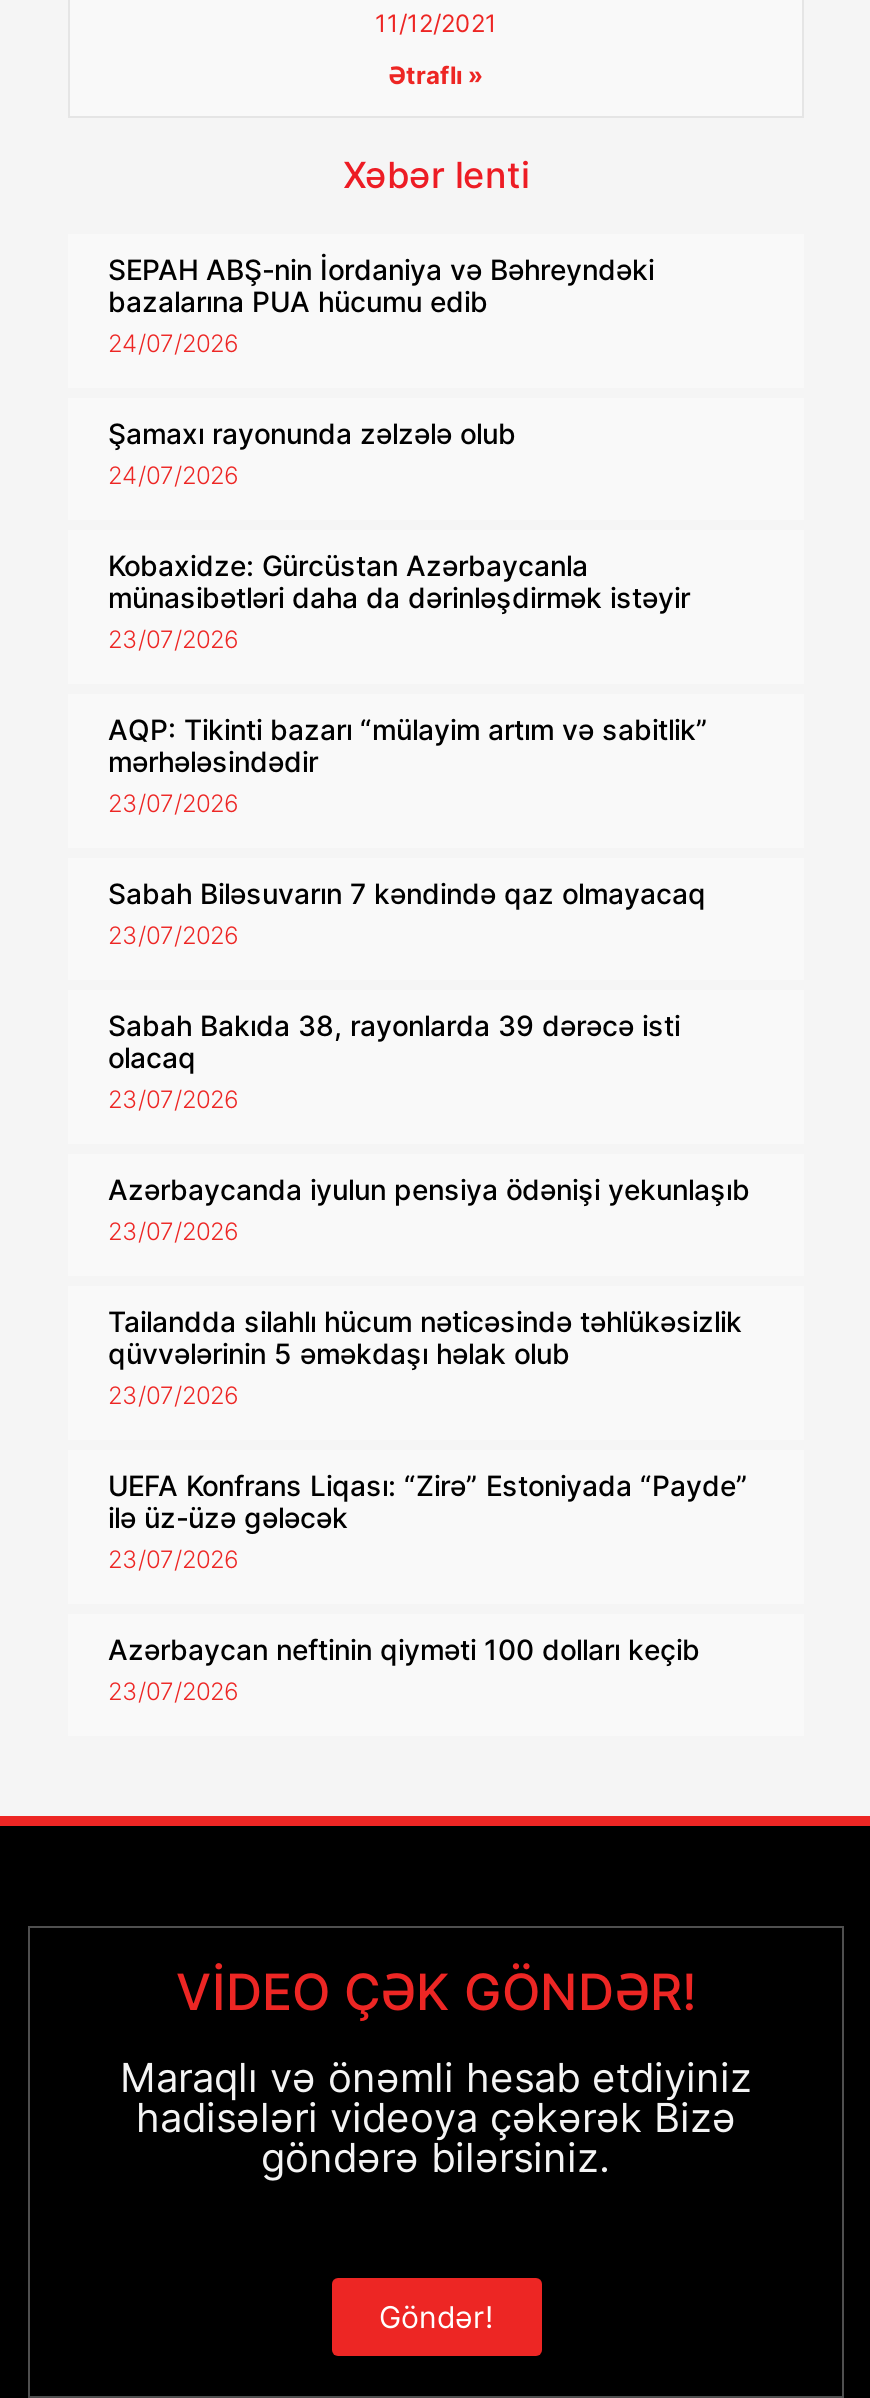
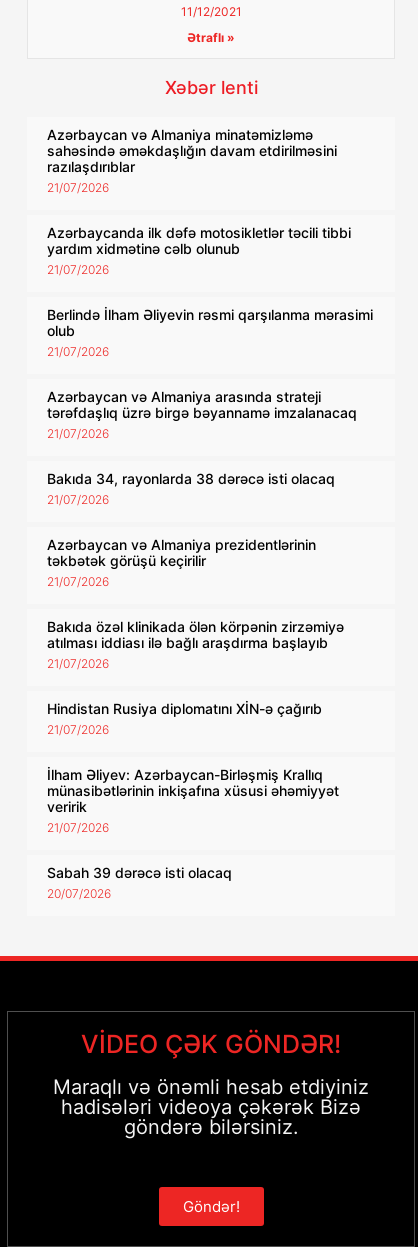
- SEPAH ABŞ-nin İordaniya və Bəhreyndəki
- bazalarına PUA hücumu edib
- 24/07/2026
+ Azərbaycan və Almaniya minatəmizləmə
+ sahəsində əməkdaşlığın davam etdirilməsini
+ razılaşdırıblar
+ 21/07/2026

- Şamaxı rayonunda zəlzələ olub
- 24/07/2026
+ Azərbaycanda ilk dəfə motosikletlər təcili tibbi
+ yardım xidmətinə cəlb olunub
+ 21/07/2026

- Kobaxidze: Gürcüstan Azərbaycanla
- münasibətləri daha da dərinləşdirmək istəyir
- 23/07/2026
+ Berlində İlham Əliyevin rəsmi qarşılanma mərasimi
+ olub
+ 21/07/2026

- AQP: Tikinti bazarı “mülayim artım və sabitlik”
- mərhələsindədir
- 23/07/2026
+ Azərbaycan və Almaniya arasında strateji
+ tərəfdaşlıq üzrə birgə bəyannamə imzalanacaq
+ 21/07/2026

- Sabah Biləsuvarın 7 kəndində qaz olmayacaq
- 23/07/2026
+ Bakıda 34, rayonlarda 38 dərəcə isti olacaq
+ 21/07/2026

- Sabah Bakıda 38, rayonlarda 39 dərəcə isti
- olacaq
- 23/07/2026
+ Azərbaycan və Almaniya prezidentlərinin
+ təkbətək görüşü keçirilir
+ 21/07/2026

- Azərbaycanda iyulun pensiya ödənişi yekunlaşıb
- 23/07/2026
+ Bakıda özəl klinikada ölən körpənin zirzəmiyə
+ atılması iddiası ilə bağlı araşdırma başlayıb
+ 21/07/2026

- Tailandda silahlı hücum nəticəsində təhlükəsizlik
- qüvvələrinin 5 əməkdaşı həlak olub
- 23/07/2026
+ Hindistan Rusiya diplomatını XİN-ə çağırıb
+ 21/07/2026

- UEFA Konfrans Liqası: “Zirə” Estoniyada “Payde”
- ilə üz-üzə gələcək
- 23/07/2026
+ İlham Əliyev: Azərbaycan-Birləşmiş Krallıq
+ münasibətlərinin inkişafına xüsusi əhəmiyyət
+ veririk
+ 21/07/2026

- Azərbaycan neftinin qiyməti 100 dolları keçib
- 23/07/2026
+ Sabah 39 dərəcə isti olacaq
+ 20/07/2026
